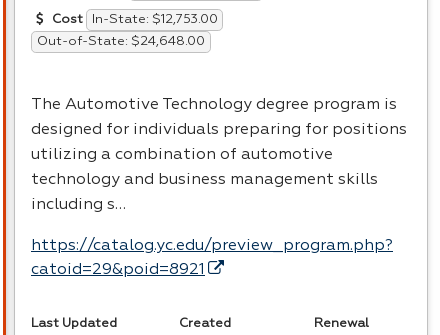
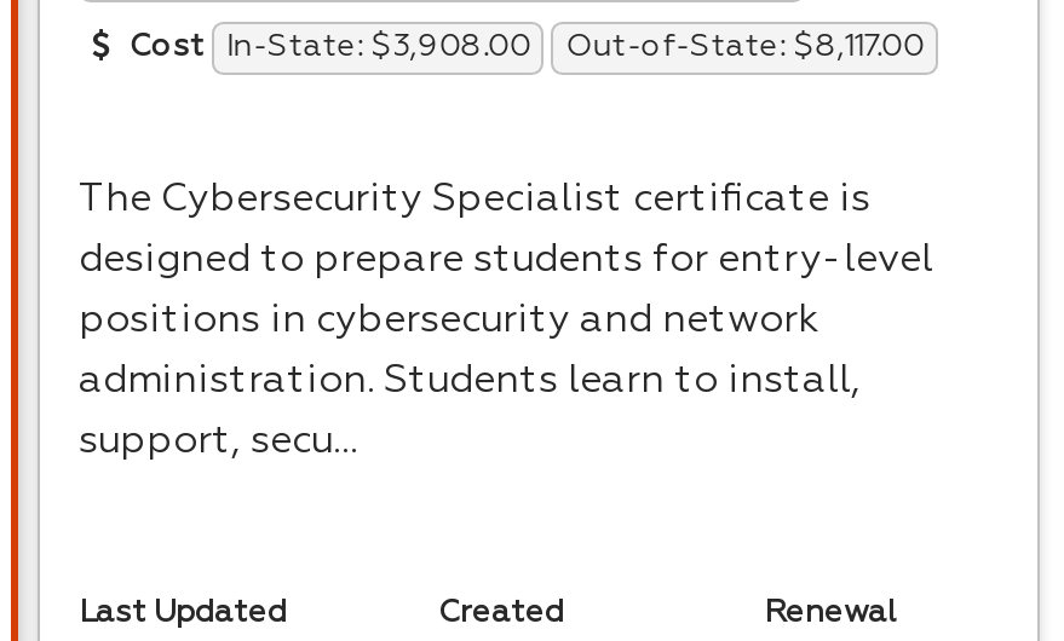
- In-State: $12,753.00
- Out-of-State: $24,648.00
+ In-State: $3,908.00
+ Out-of-State: $8,117.00

- The Automotive Technology degree program is
- designed for individuals preparing for positions
- utilizing a combination of automotive
- technology and business management skills
- including s…
- https://catalog.yc.edu/preview_program.php?
- catoid=29&poid=8921
+ The Cybersecurity Specialist certificate is
+ designed to prepare students for entry-level
+ positions in cybersecurity and network
+ administration. Students learn to install,
+ support, secu…
